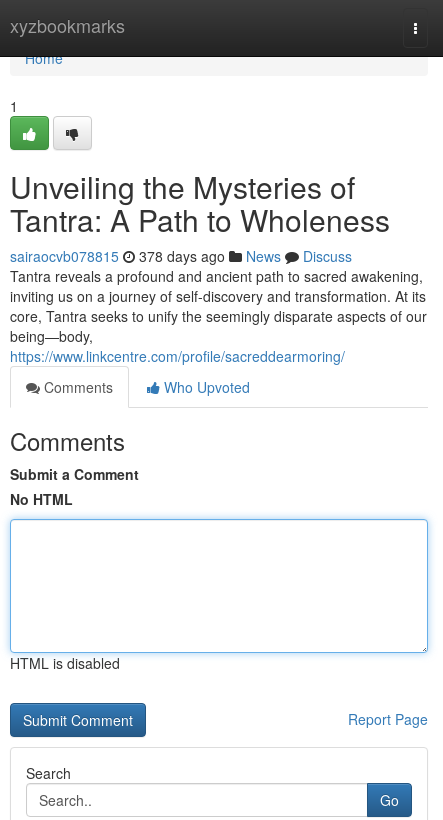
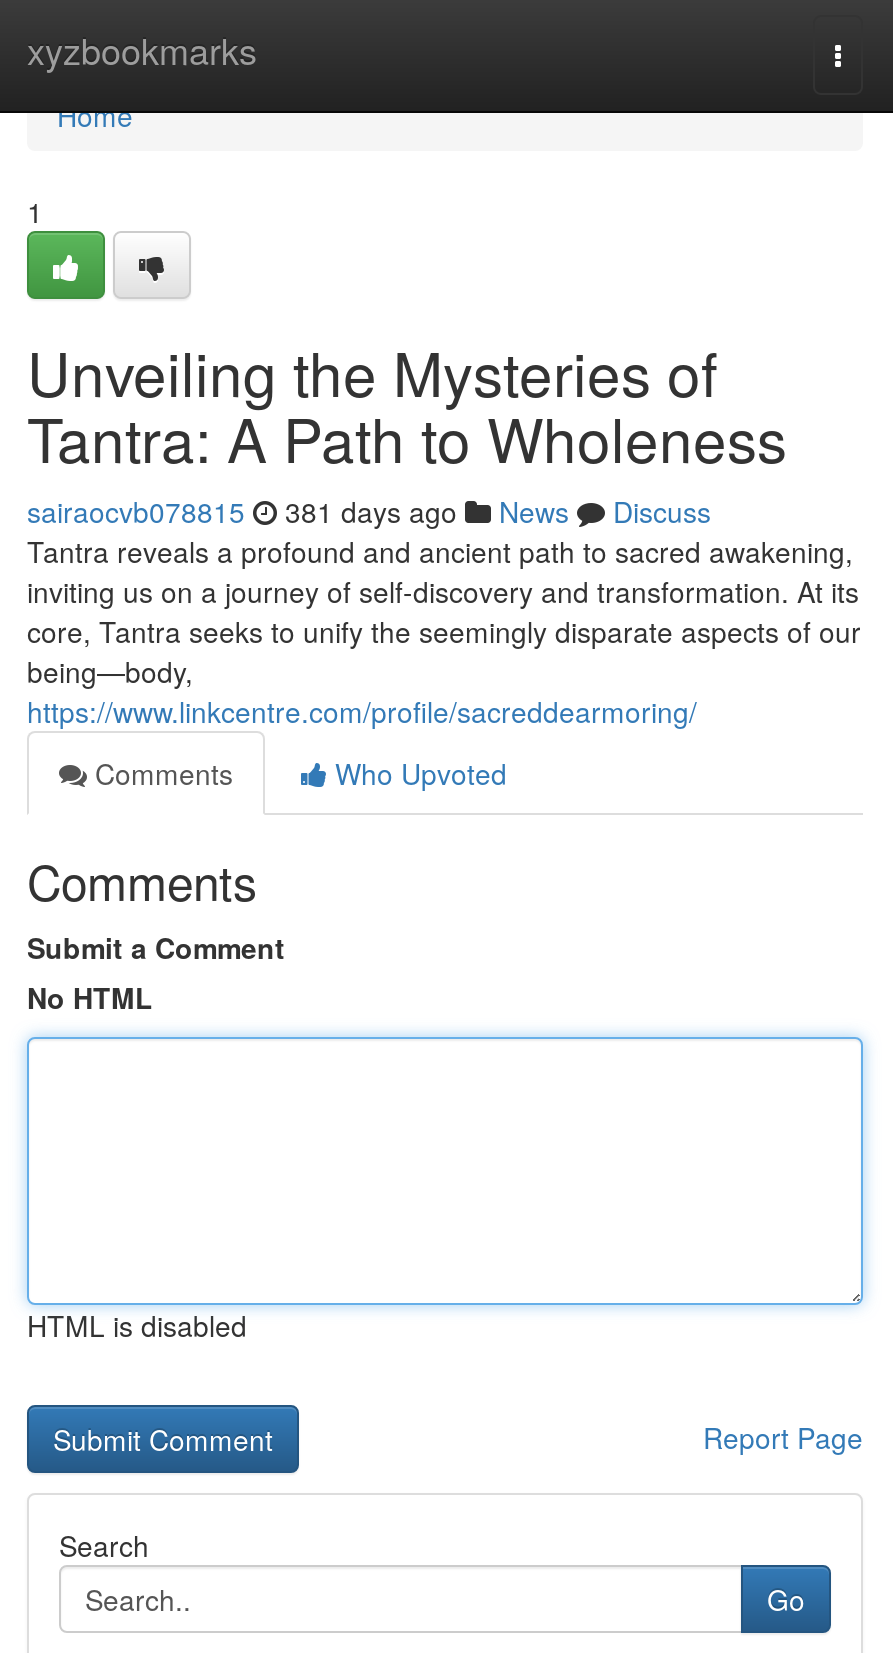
- sairaocvb078815 378 days ago News Discuss
+ sairaocvb078815 381 days ago News Discuss
